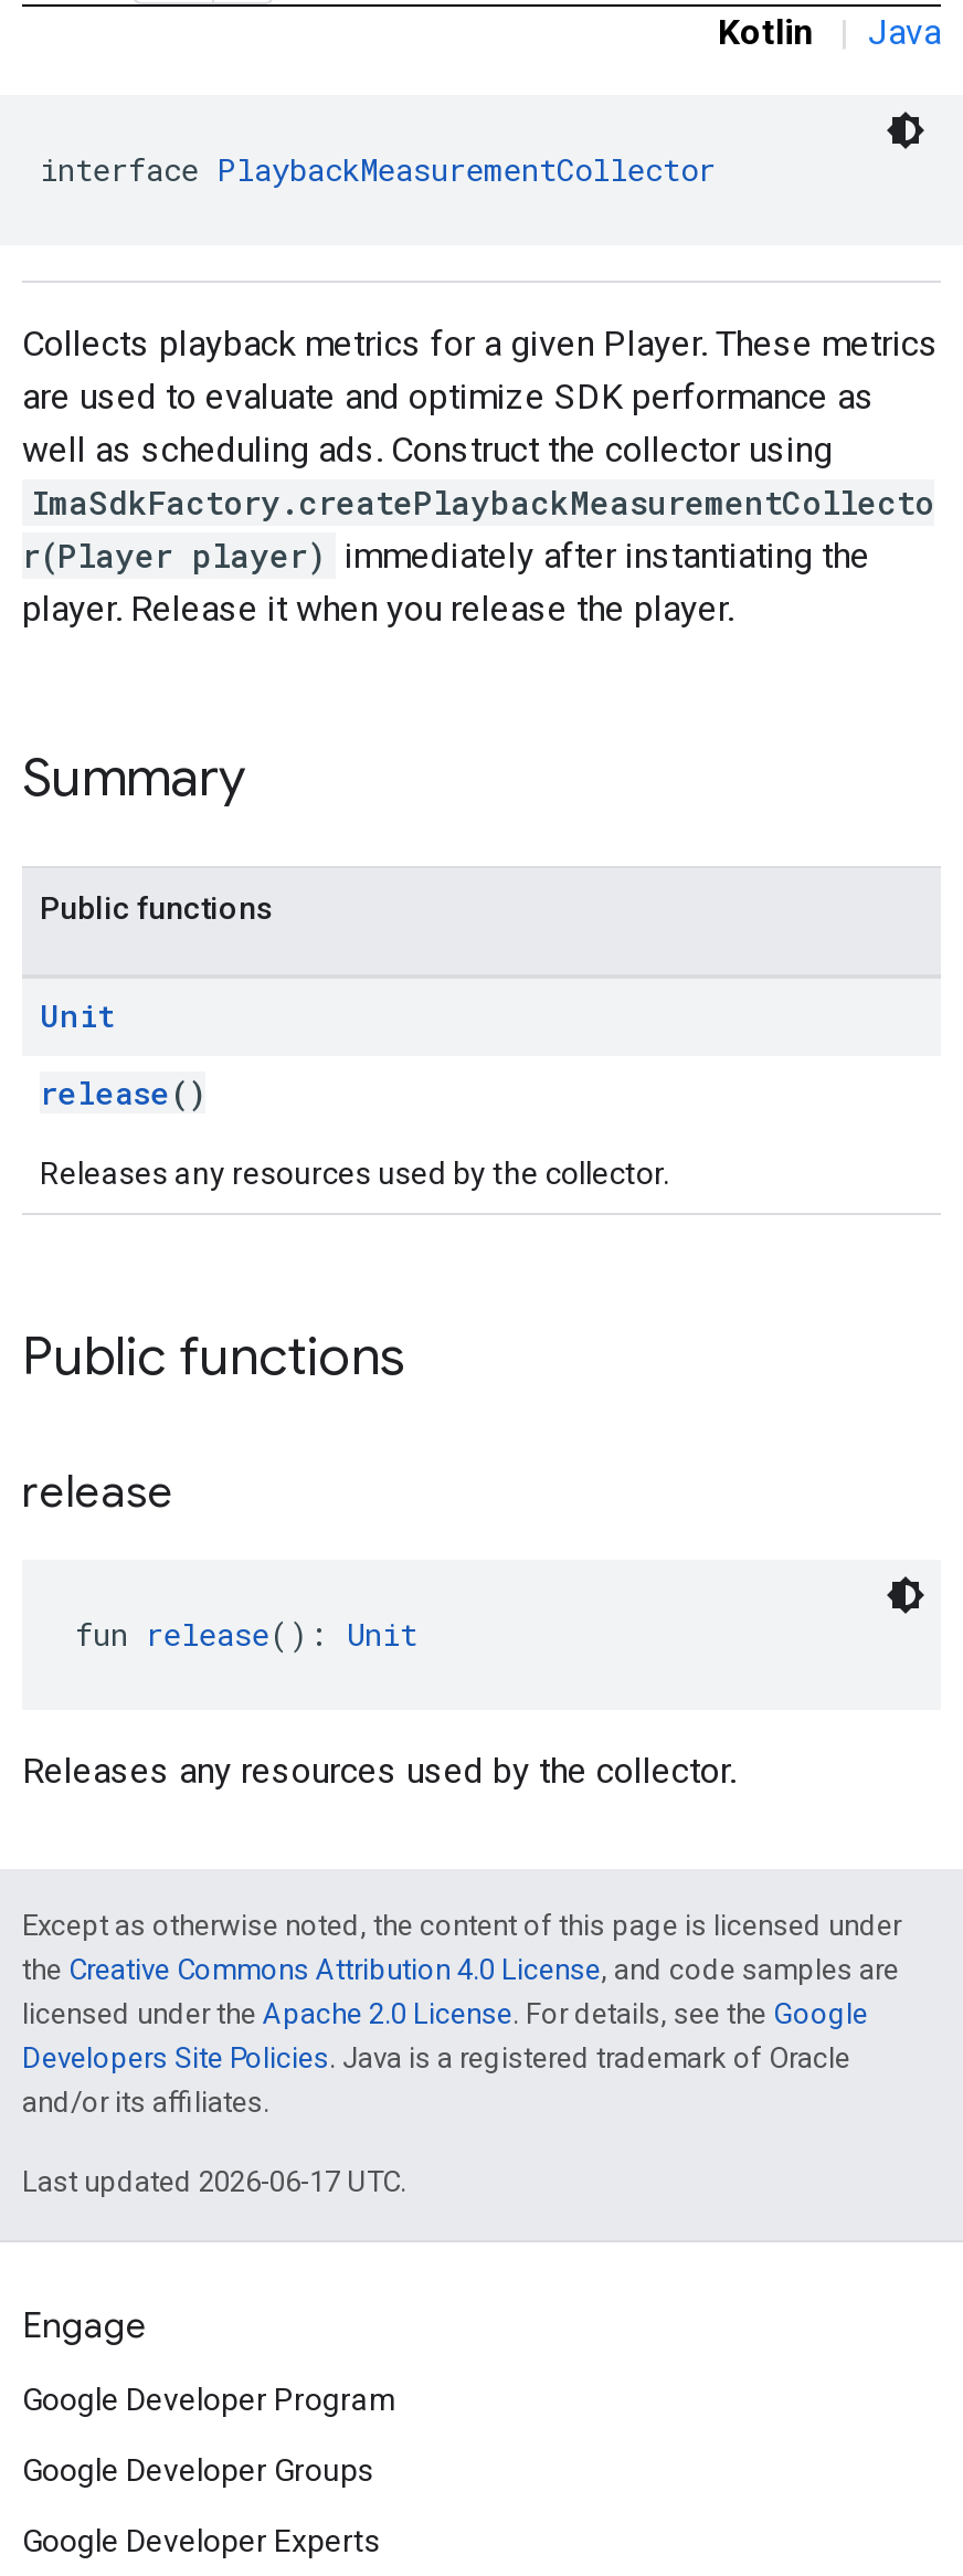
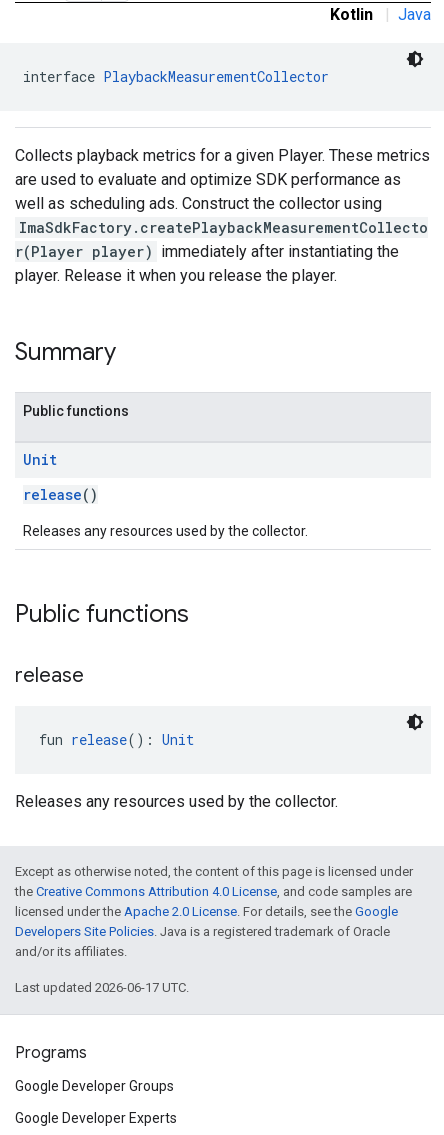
- Engage
- Google Developer Program
+ Programs
